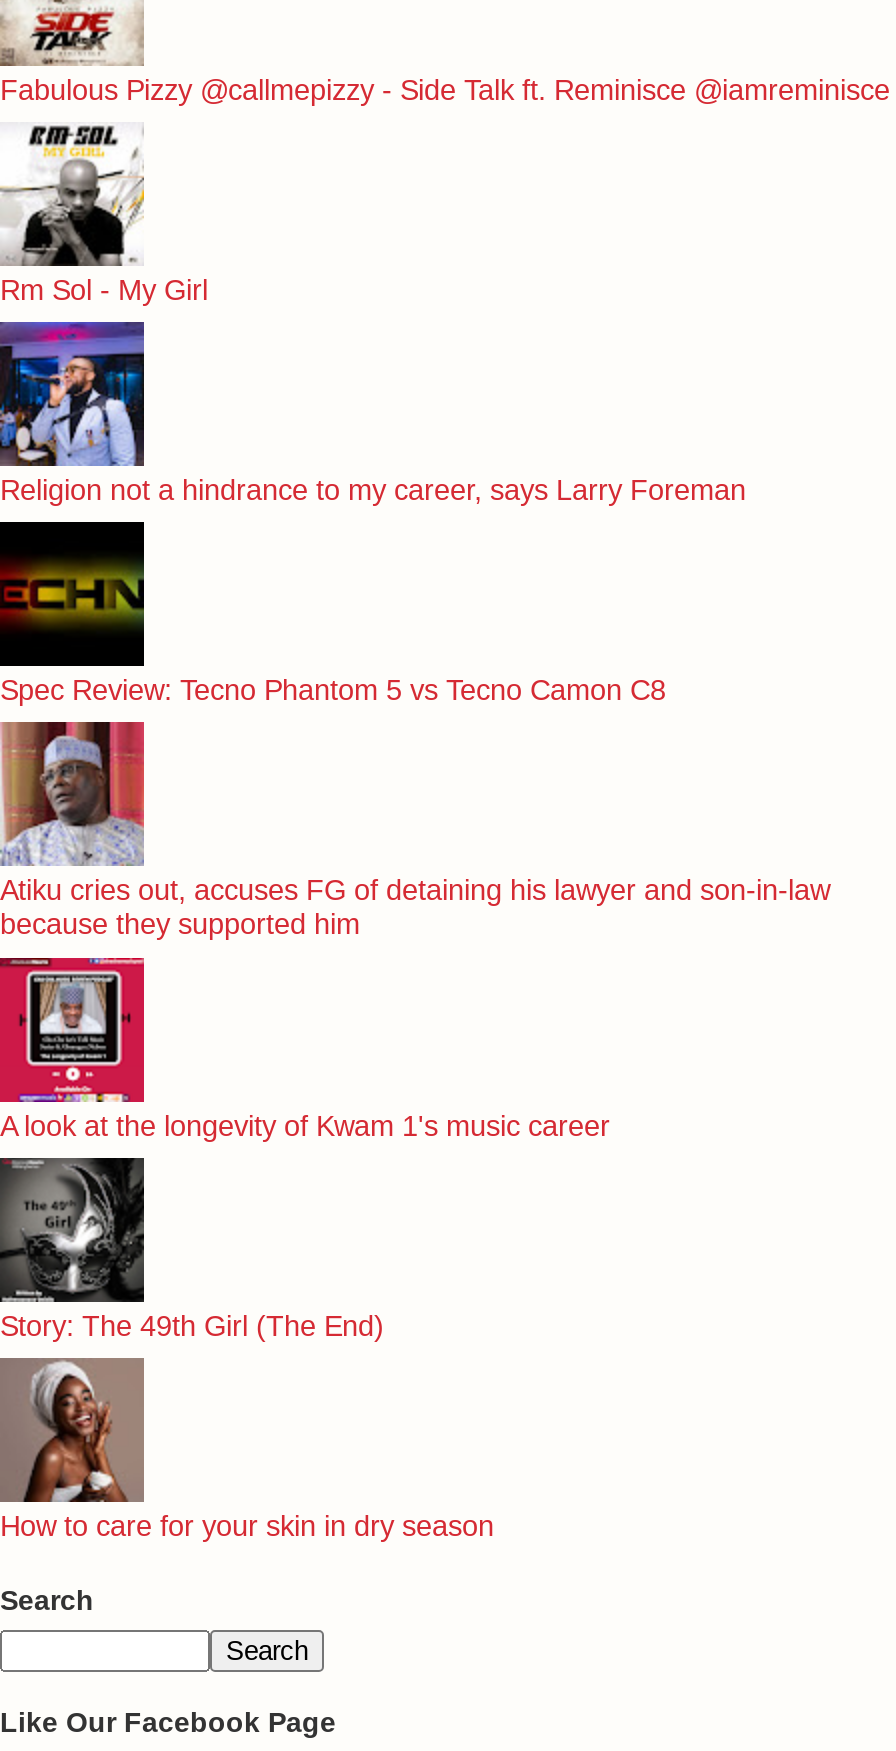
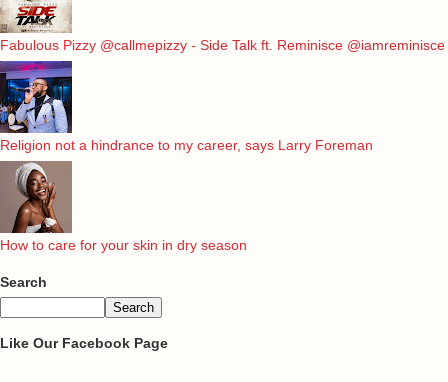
- [image]
- Rm Sol - My Girl

- [image]
- Spec Review: Tecno Phantom 5 vs Tecno Camon C8

- [image]
- Atiku cries out, accuses FG of detaining his lawyer and son-in-law
- because they supported him

- [image]
- A look at the longevity of Kwam 1's music career

- [image]
- Story: The 49th Girl (The End)
